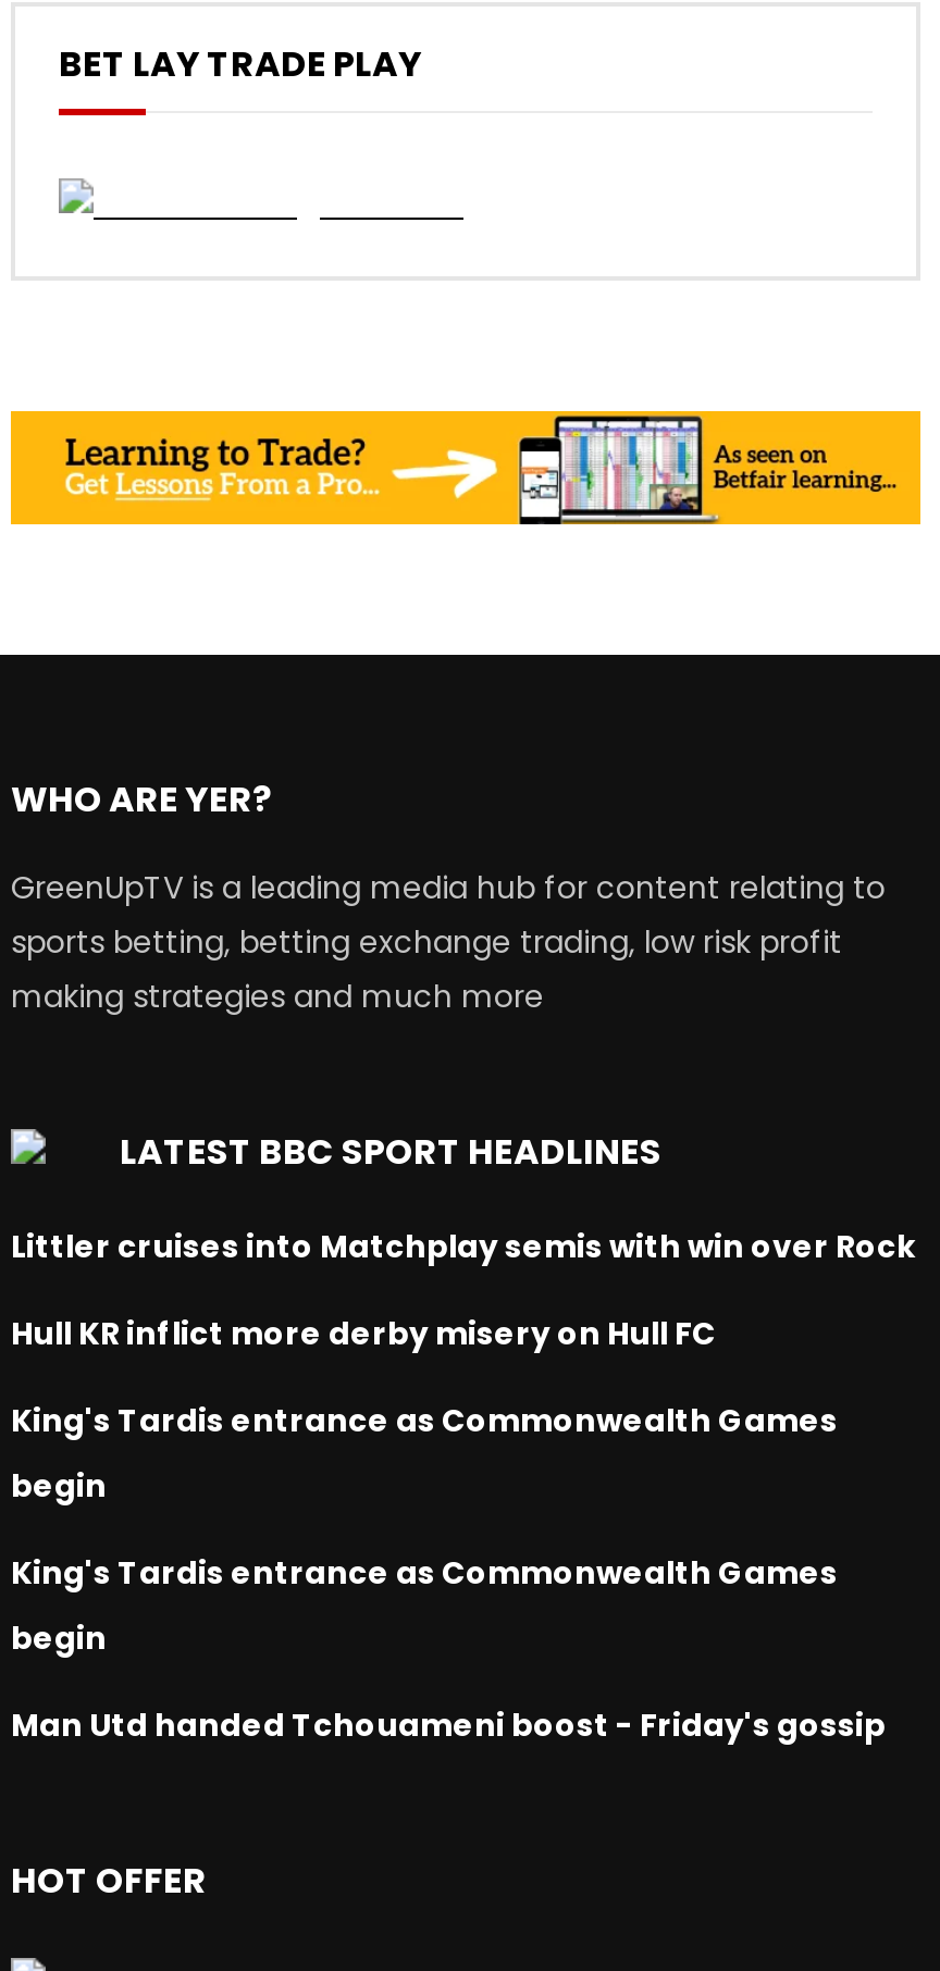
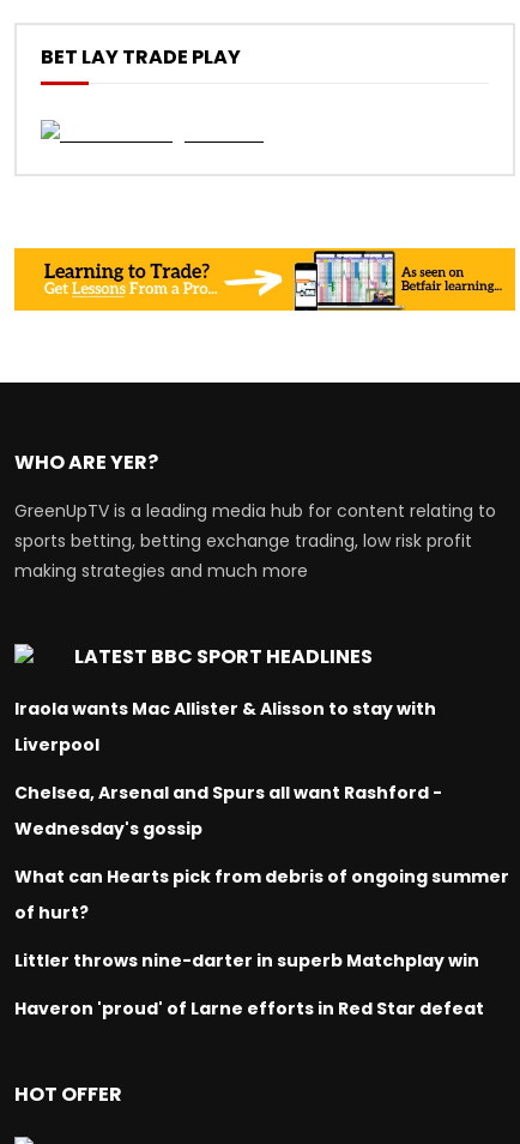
- Littler cruises into Matchplay semis with win over Rock
- Hull KR inflict more derby misery on Hull FC
- King's Tardis entrance as Commonwealth Games
- begin
- King's Tardis entrance as Commonwealth Games
- begin
- Man Utd handed Tchouameni boost - Friday's gossip
+ Iraola wants Mac Allister & Alisson to stay with
+ Liverpool
+ Chelsea, Arsenal and Spurs all want Rashford -
+ Wednesday's gossip
+ What can Hearts pick from debris of ongoing summer
+ of hurt?
+ Littler throws nine-darter in superb Matchplay win
+ Haveron 'proud' of Larne efforts in Red Star defeat
